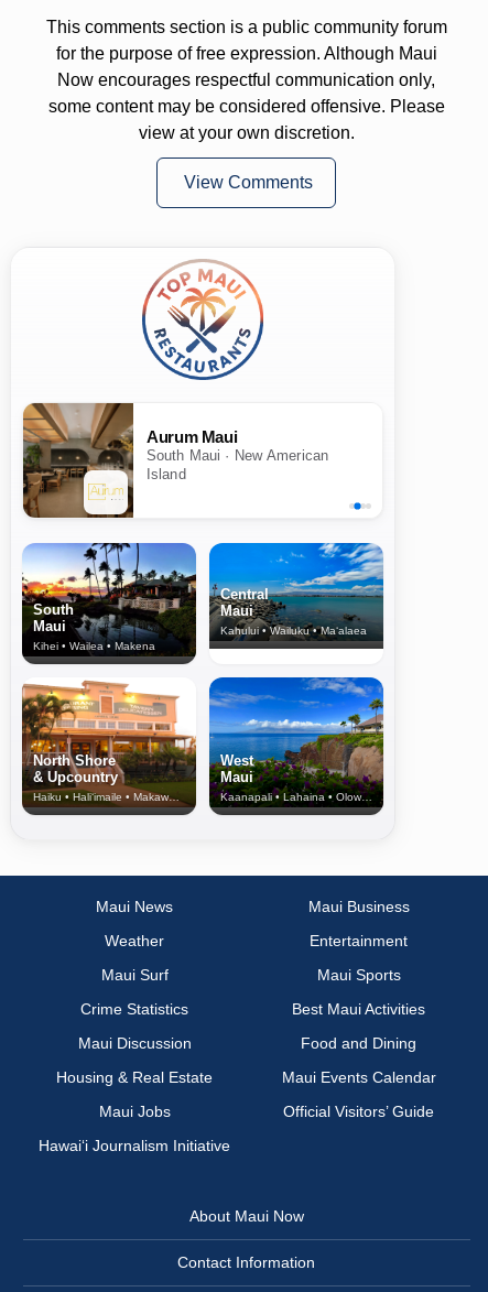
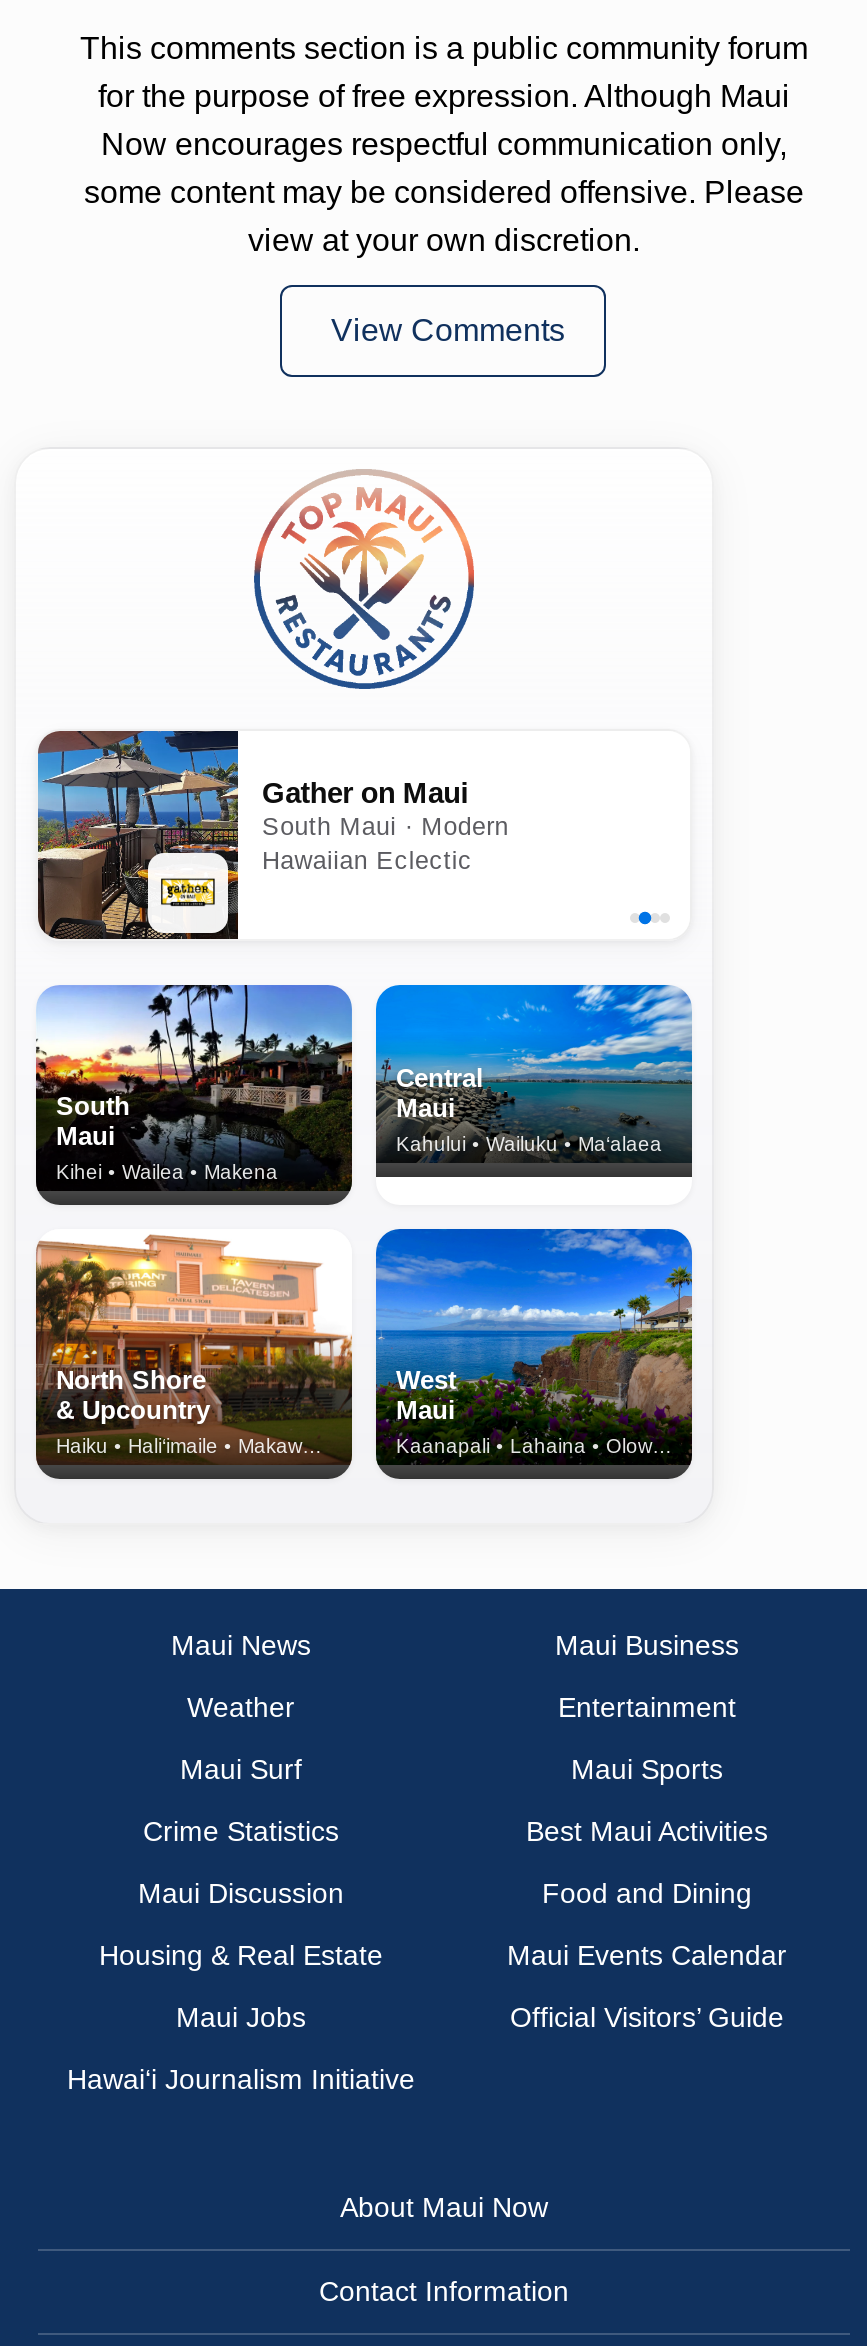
- [image]
- Aurum Maui
- South Maui · New American
- Island
+ [image]
+ Gather on Maui
+ South Maui · Modern
+ Hawaiian Eclectic
